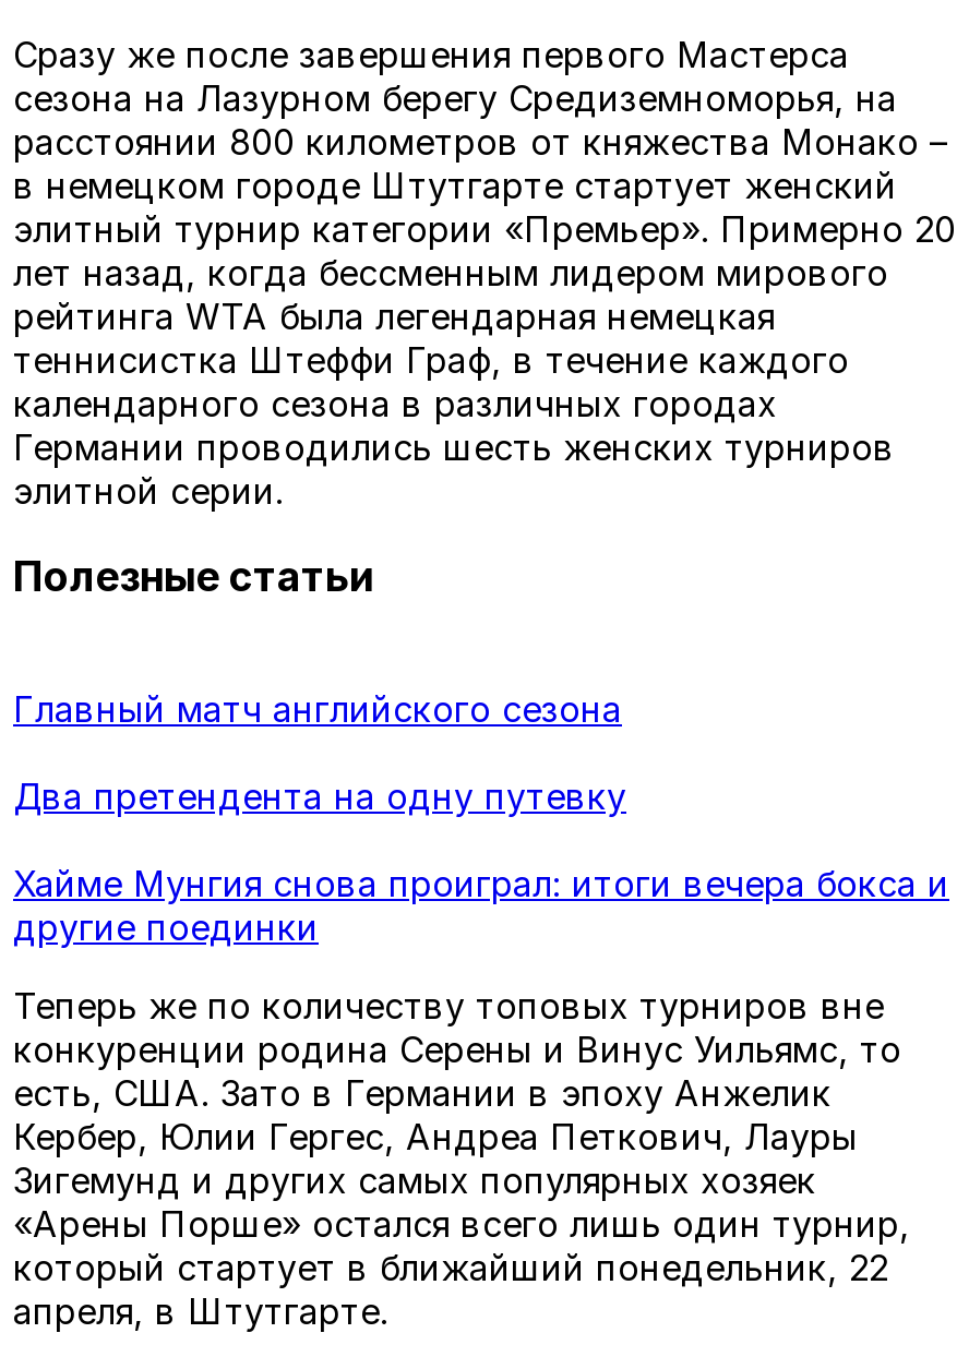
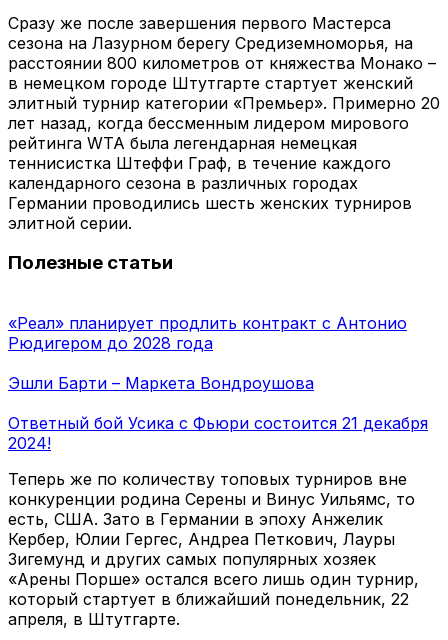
- Главный матч английского сезона
+ «Реал» планирует продлить контракт с Антонио
+ Рюдигером до 2028 года

- Два претендента на одну путевку
+ Эшли Барти – Маркета Вондроушова

- Хайме Мунгия снова проиграл: итоги вечера бокса и
- другие поединки
+ Ответный бой Усика с Фьюри состоится 21 декабря
+ 2024!
